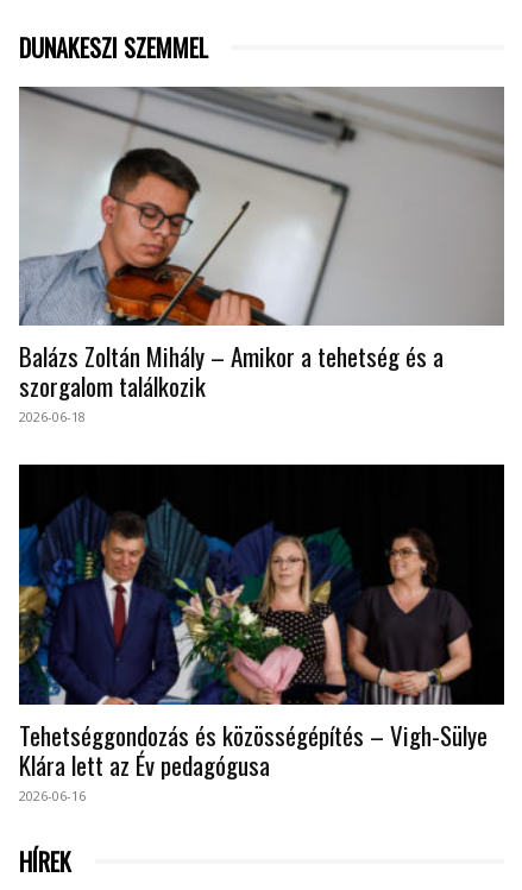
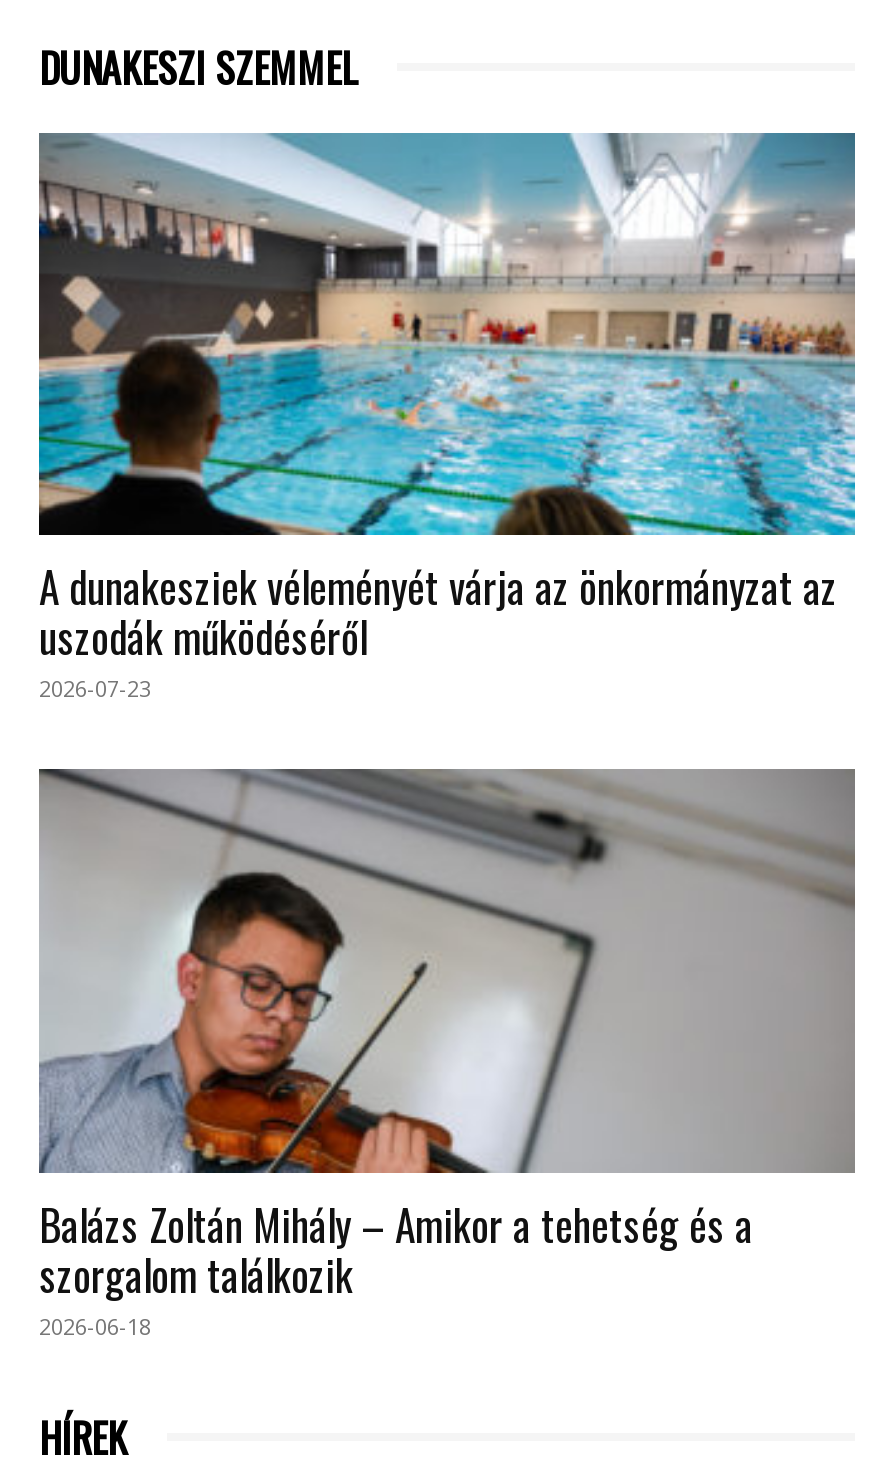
+ [image]
+ A dunakesziek véleményét várja az önkormányzat az
+ uszodák működéséről
+ 2026-07-23

moved down: [image] | Balázs Zoltán Mihály – Amikor a tehetség és a | szorgalom találkozik | 2026-06-18

- [image]
- Tehetséggondozás és közösségépítés – Vigh-Sülye
- Klára lett az Év pedagógusa
- 2026-06-16
